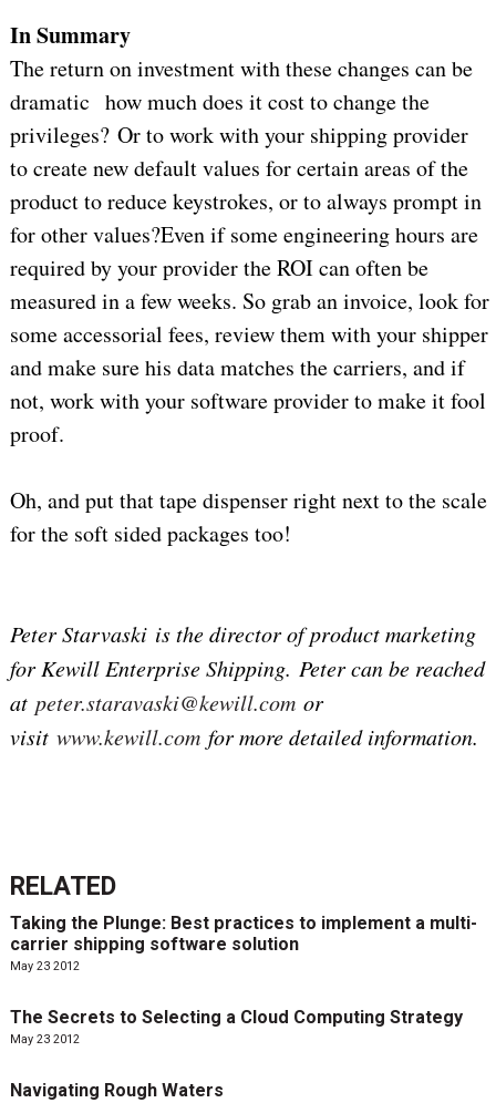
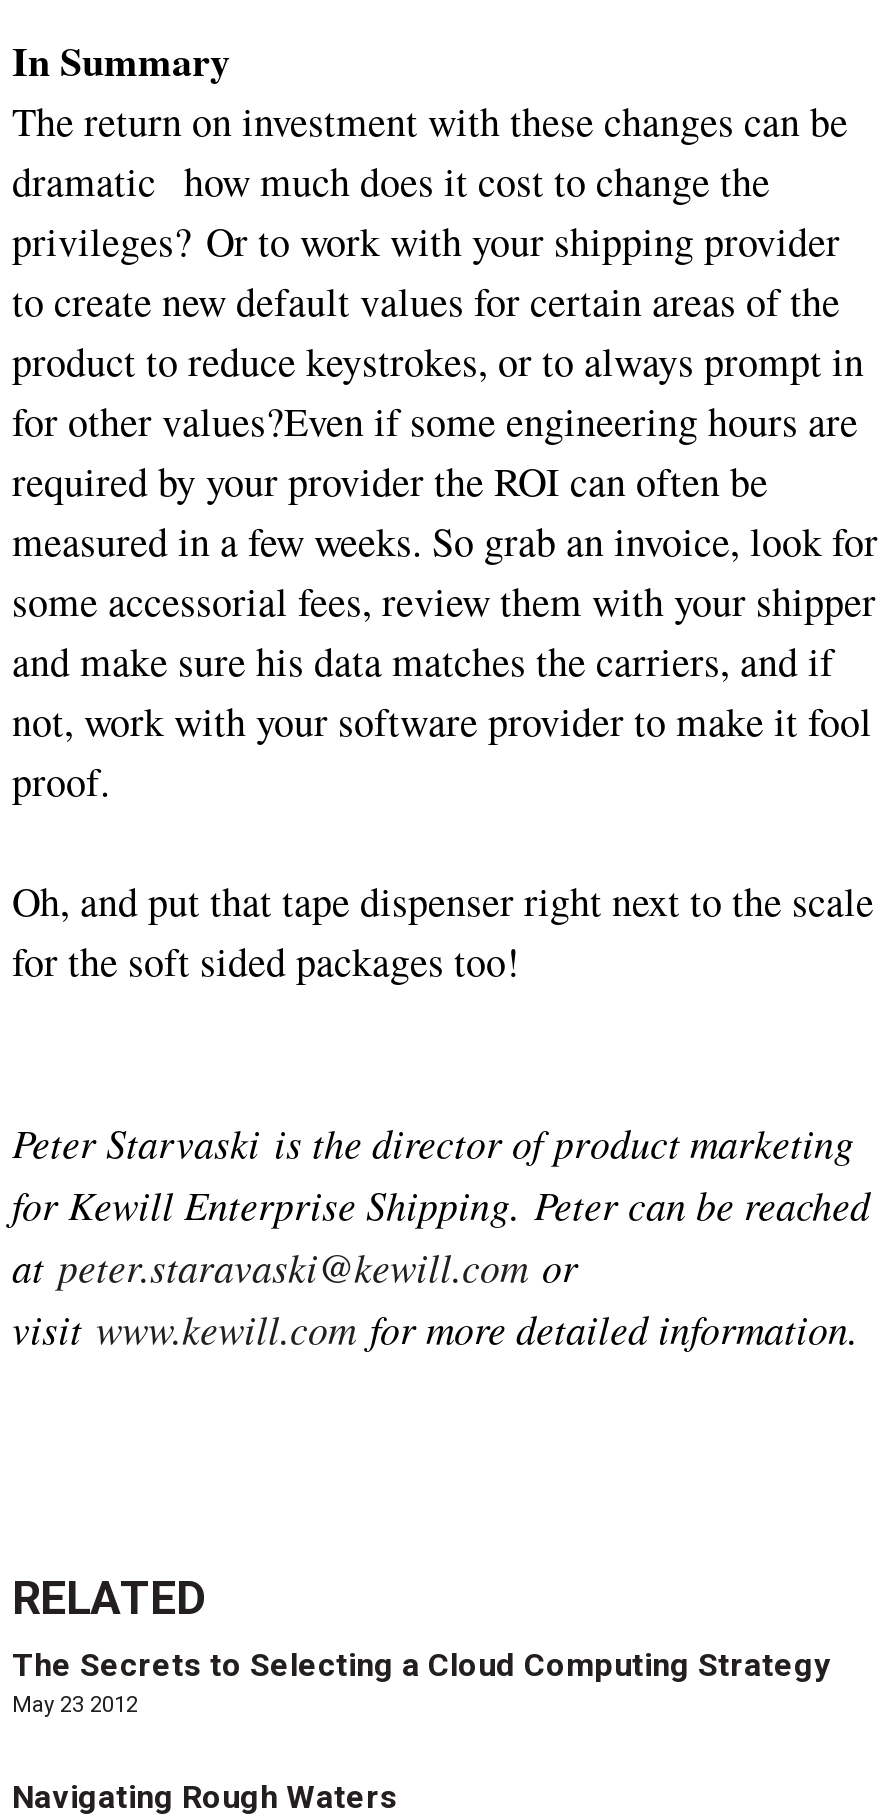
- Taking the Plunge: Best practices to implement a multi-
- carrier shipping software solution
- May 23 2012
